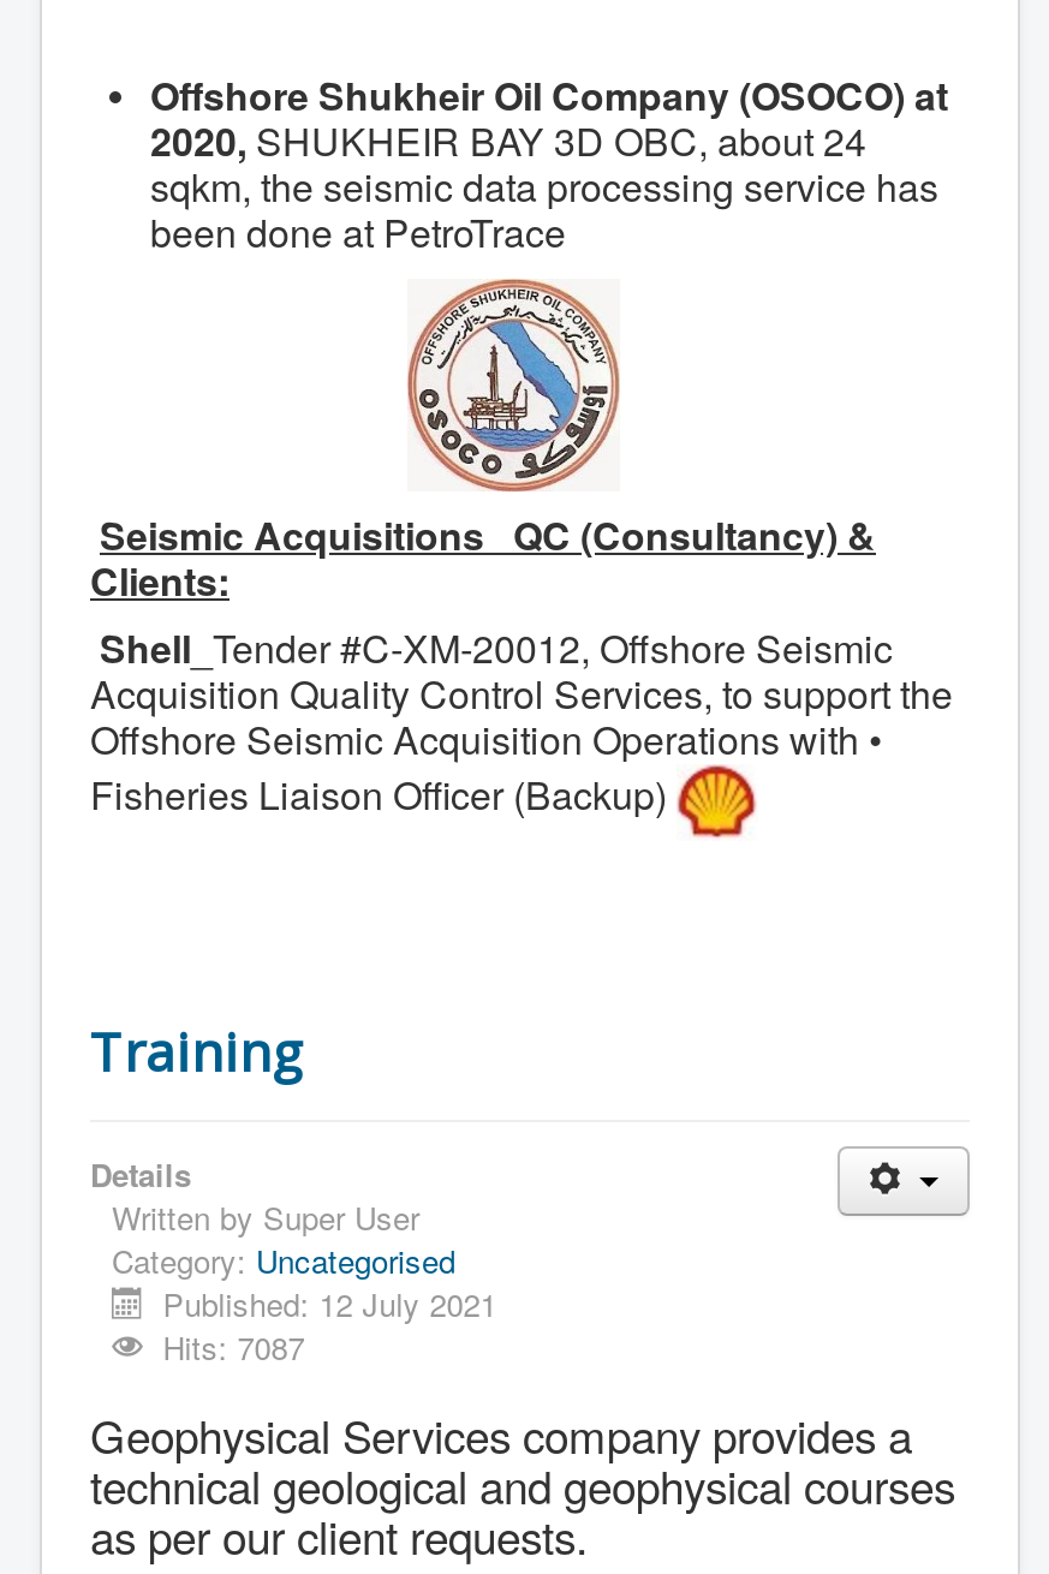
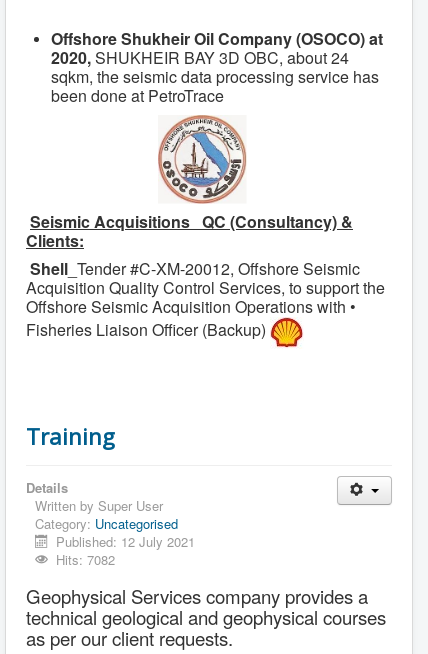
- Hits: 7087
+ Hits: 7082
